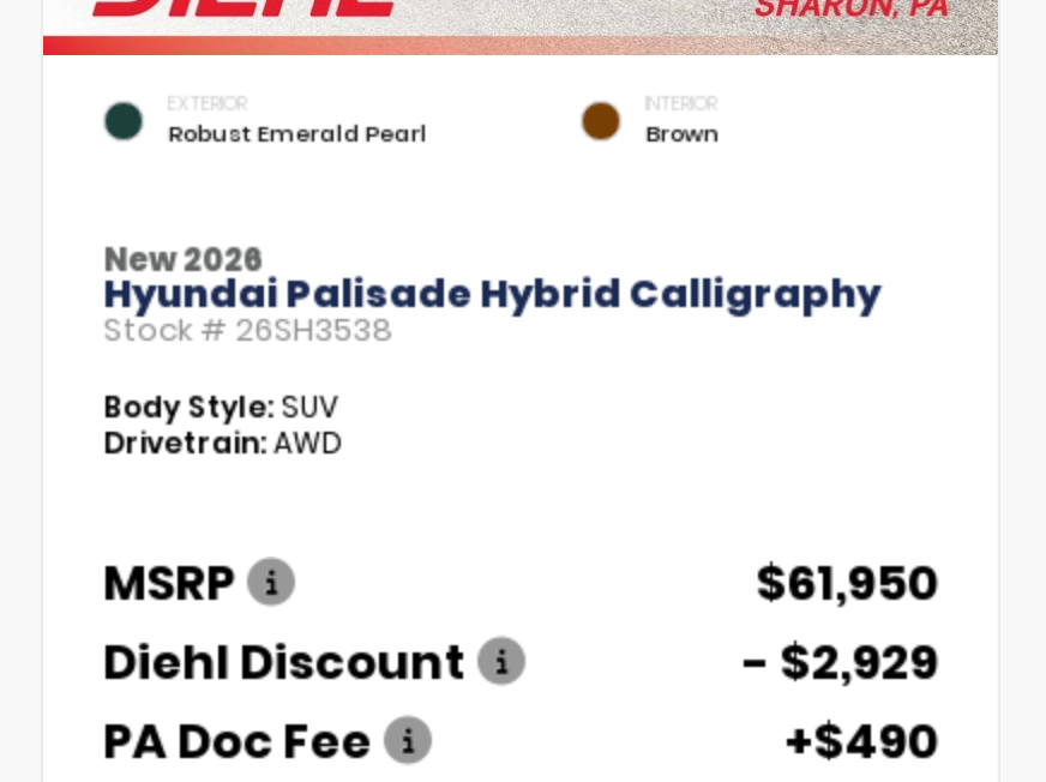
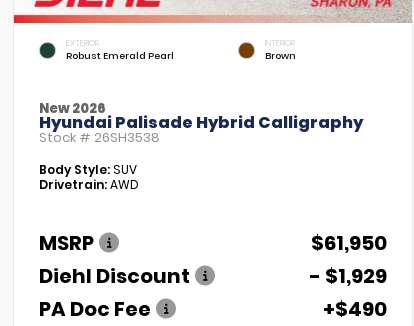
- - $2,929
+ - $1,929
